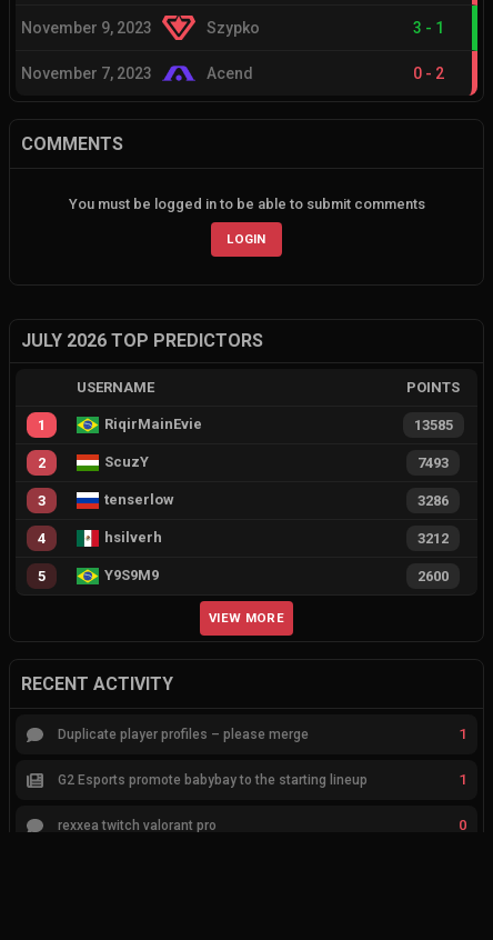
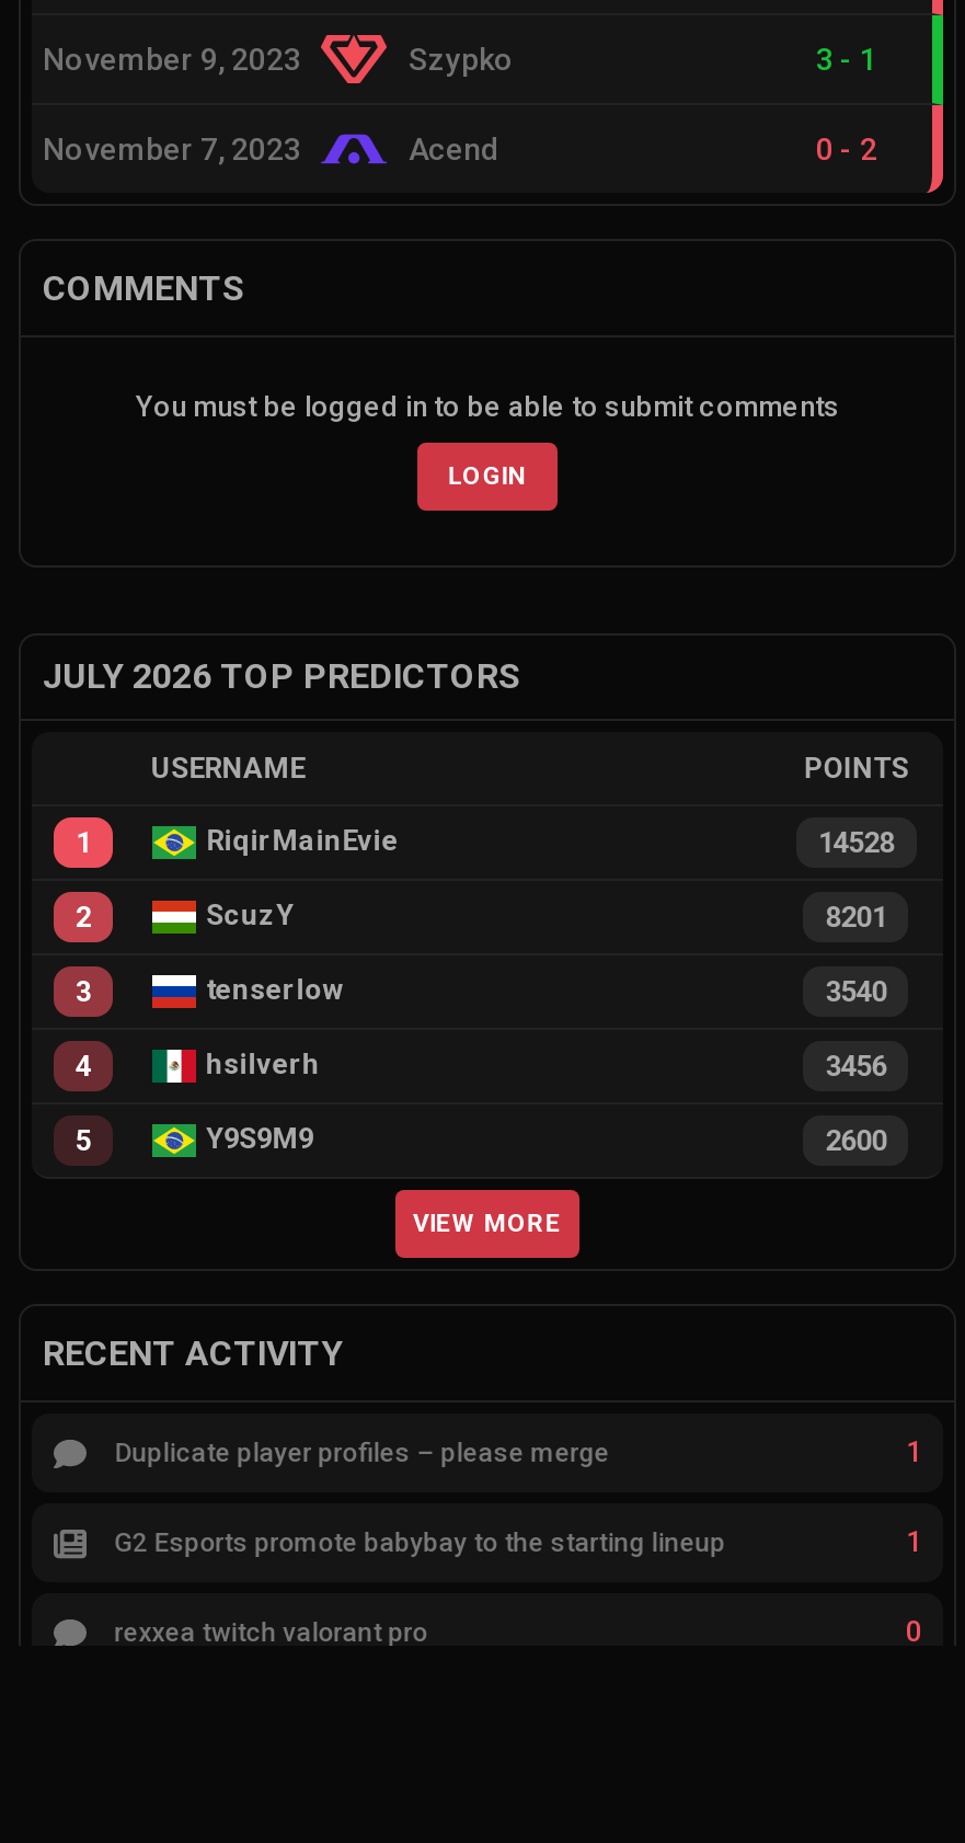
- 13585
+ 14528

- 7493
+ 8201

- 3286
+ 3540

- 3212
+ 3456
